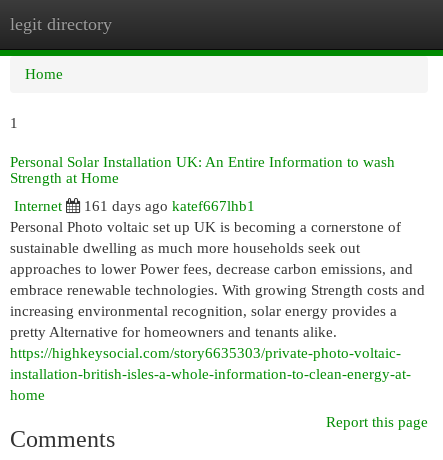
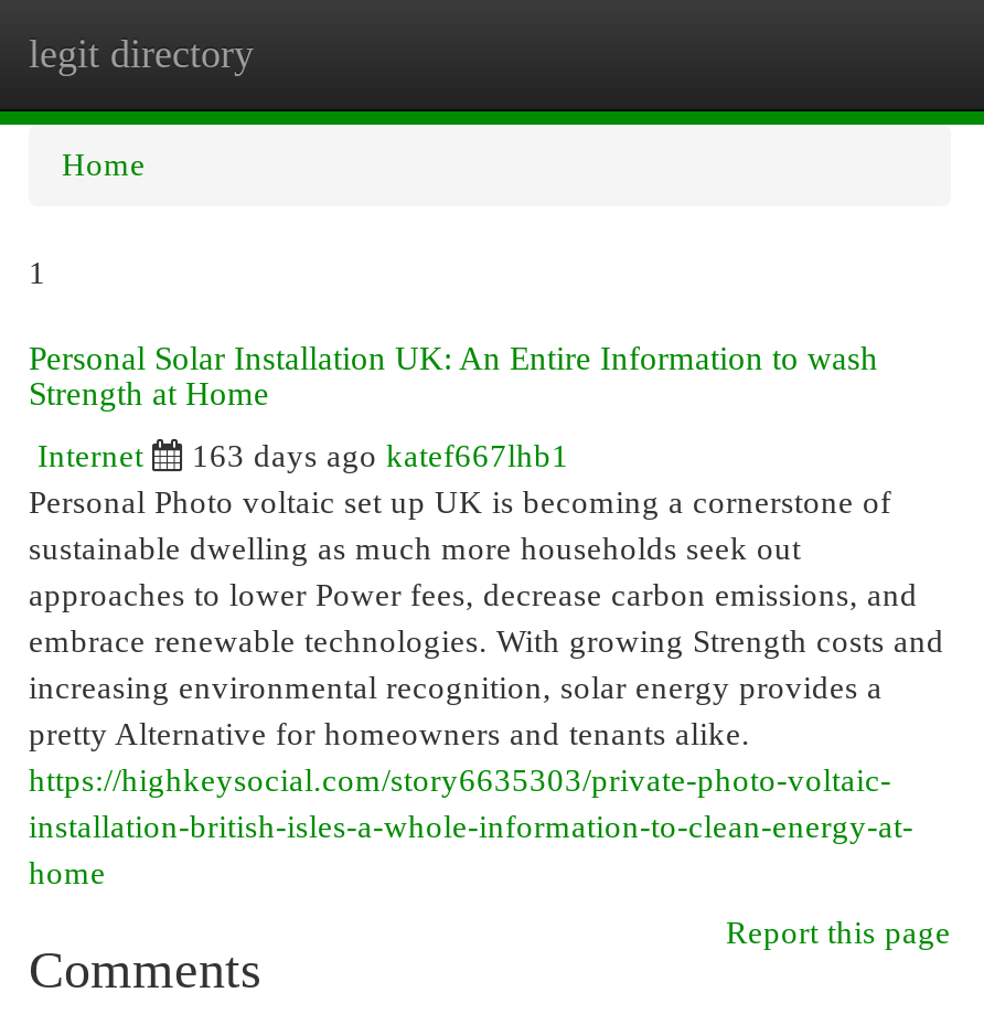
- 161 days ago katef667lhb1
+ 163 days ago katef667lhb1
